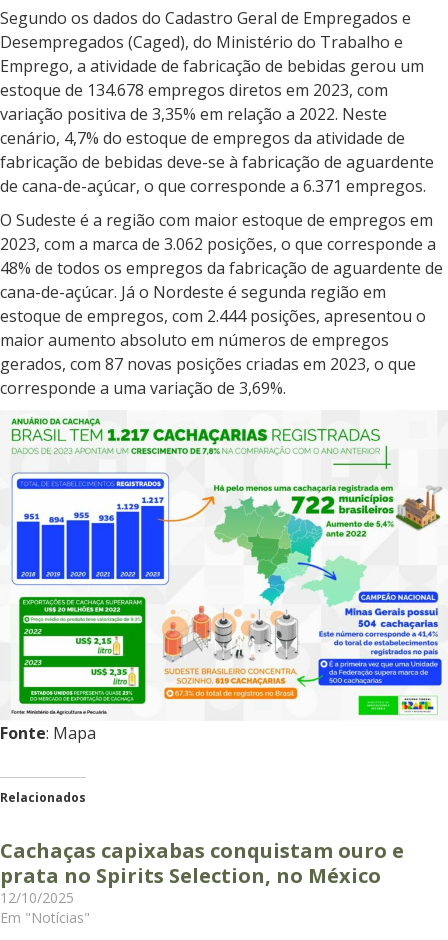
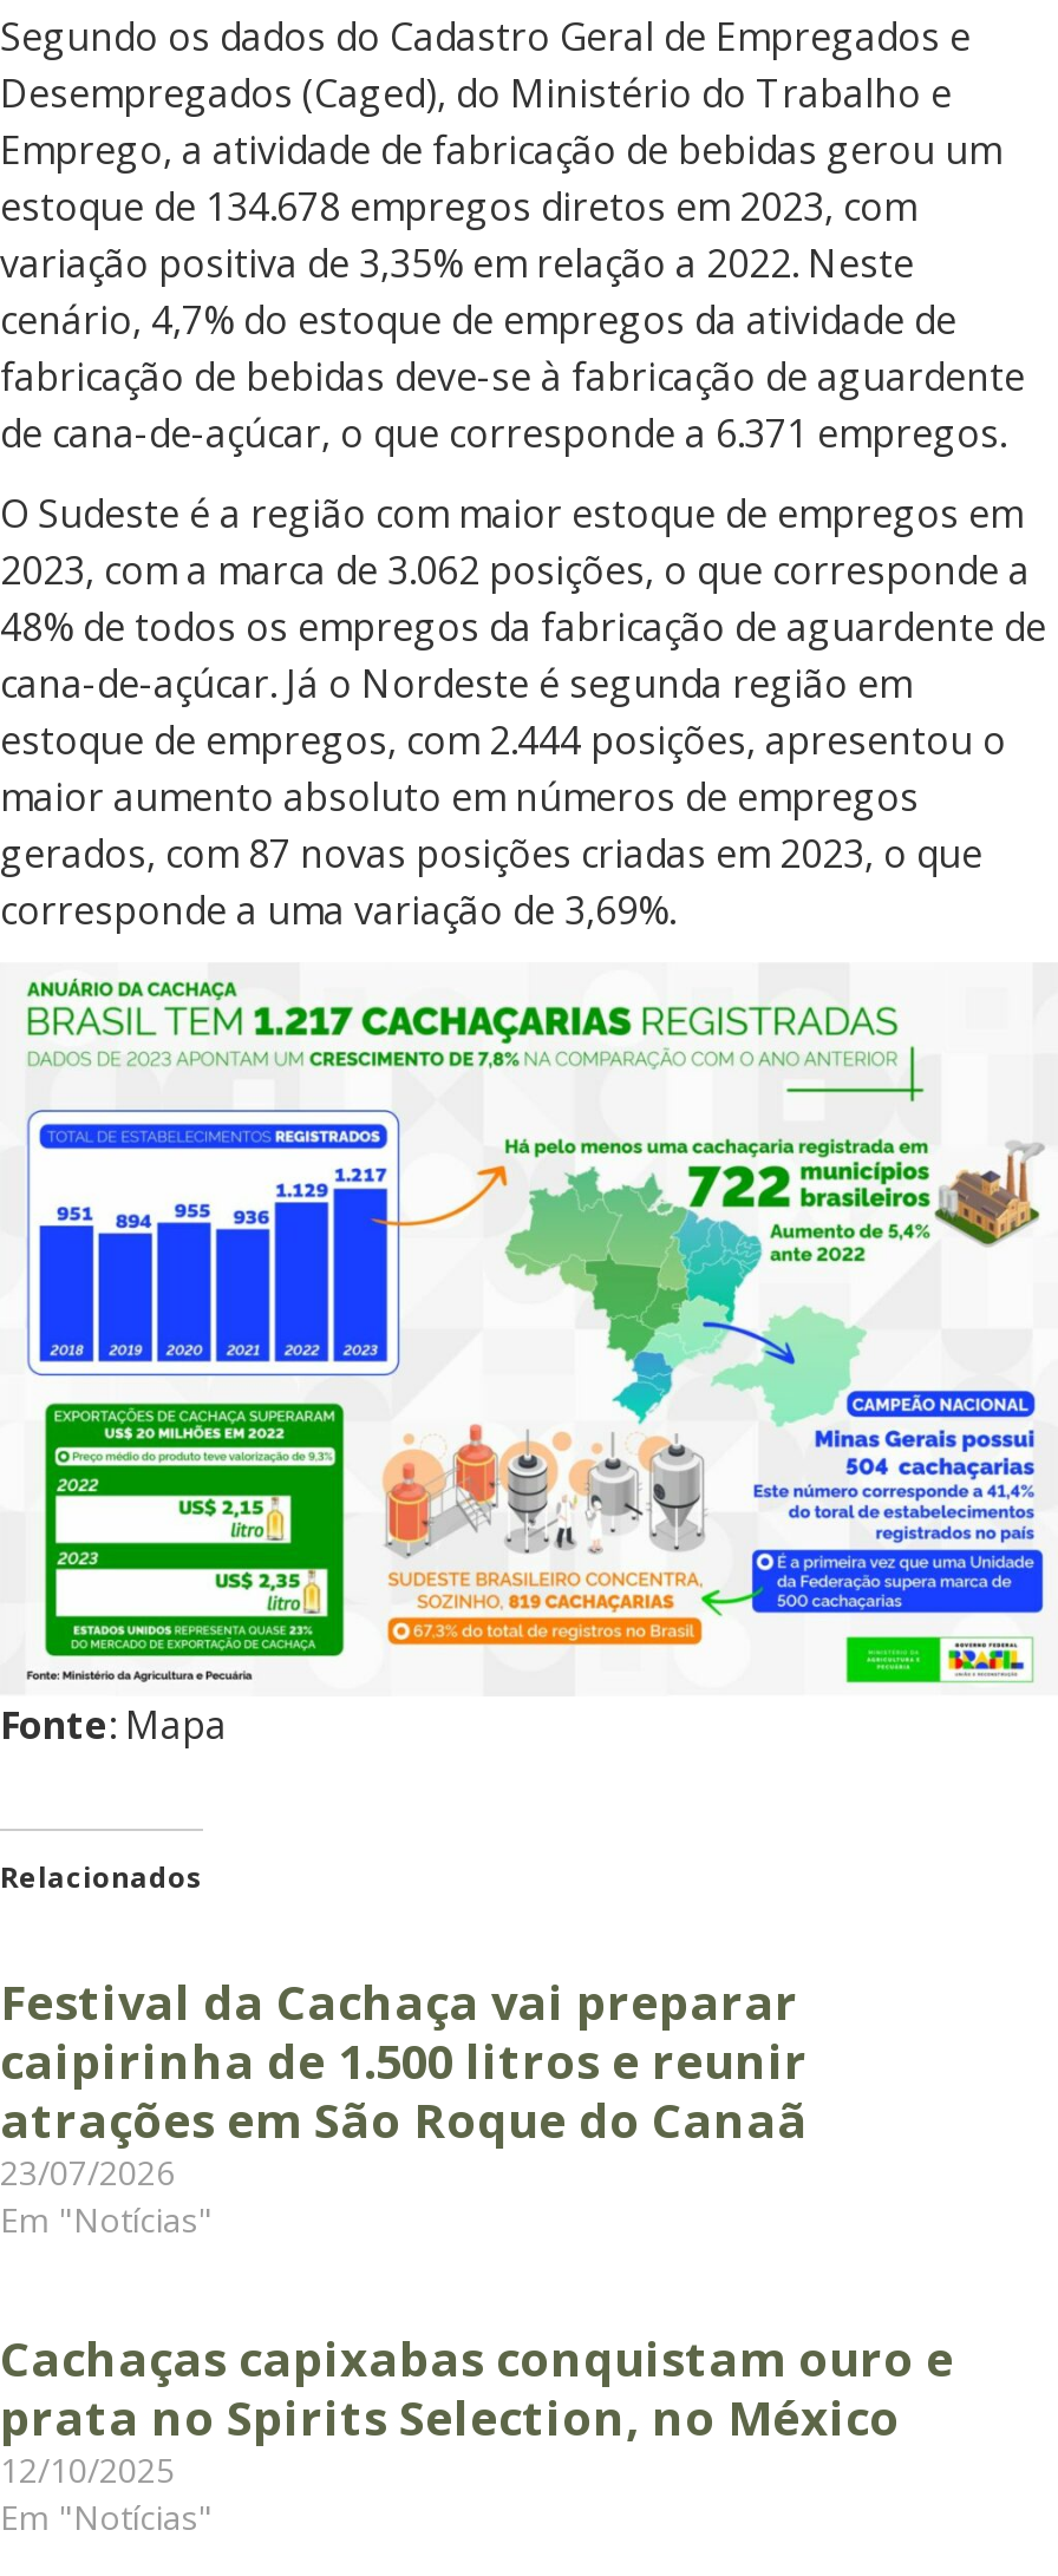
+ Festival da Cachaça vai preparar
+ caipirinha de 1.500 litros e reunir
+ atrações em São Roque do Canaã
+ 23/07/2026
+ Em "Notícias"
